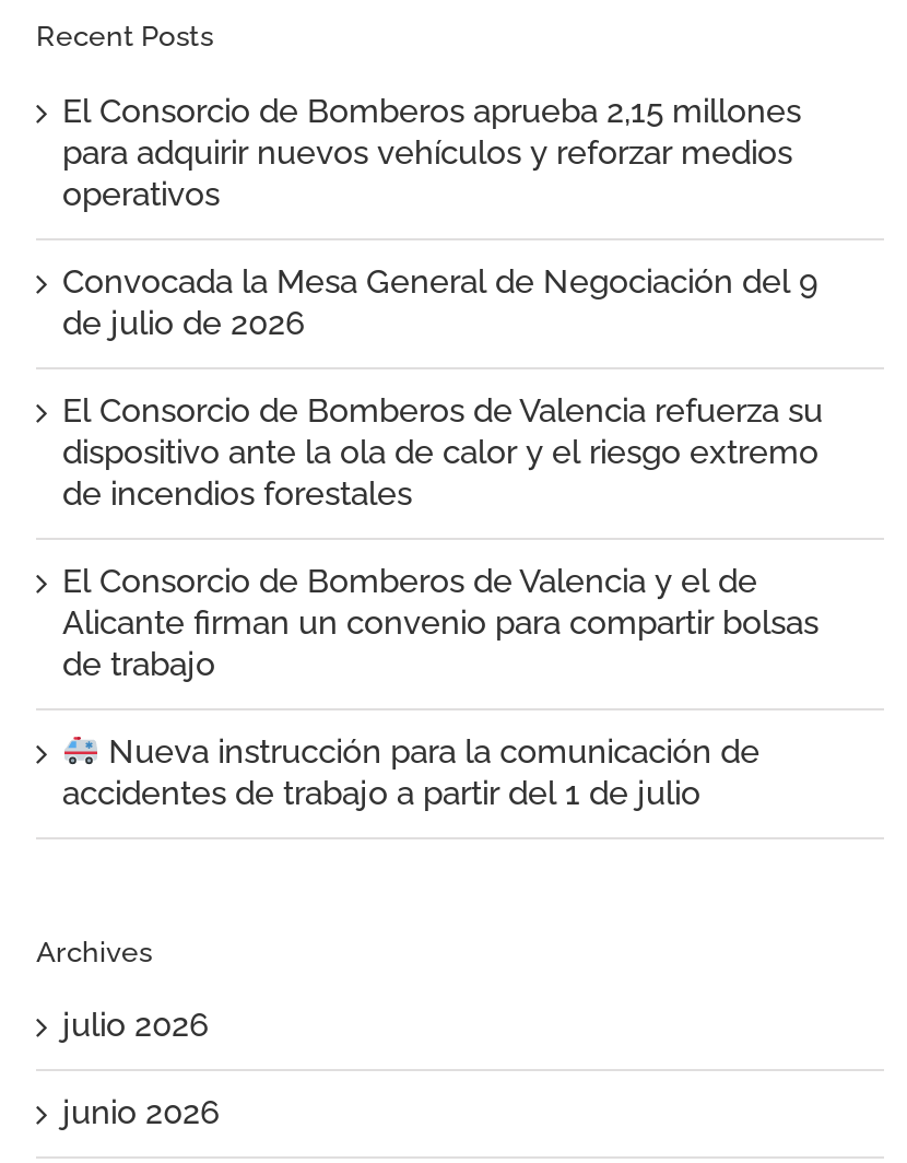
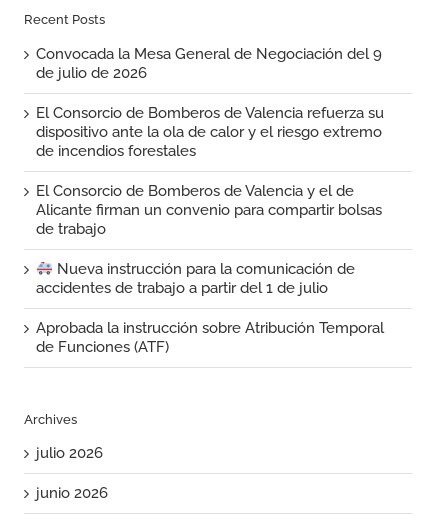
- El Consorcio de Bomberos aprueba 2,15 millones
- para adquirir nuevos vehículos y reforzar medios
- operativos

moved up: Convocada la Mesa General de Negociación del 9 | de julio de 2026 | El Consorcio de Bomberos de Valencia refuerza su | ... | Nueva instrucción para la comunicación de | accidentes de trabajo a partir del 1 de julio

+ Aprobada la instrucción sobre Atribución Temporal
+ de Funciones (ATF)
